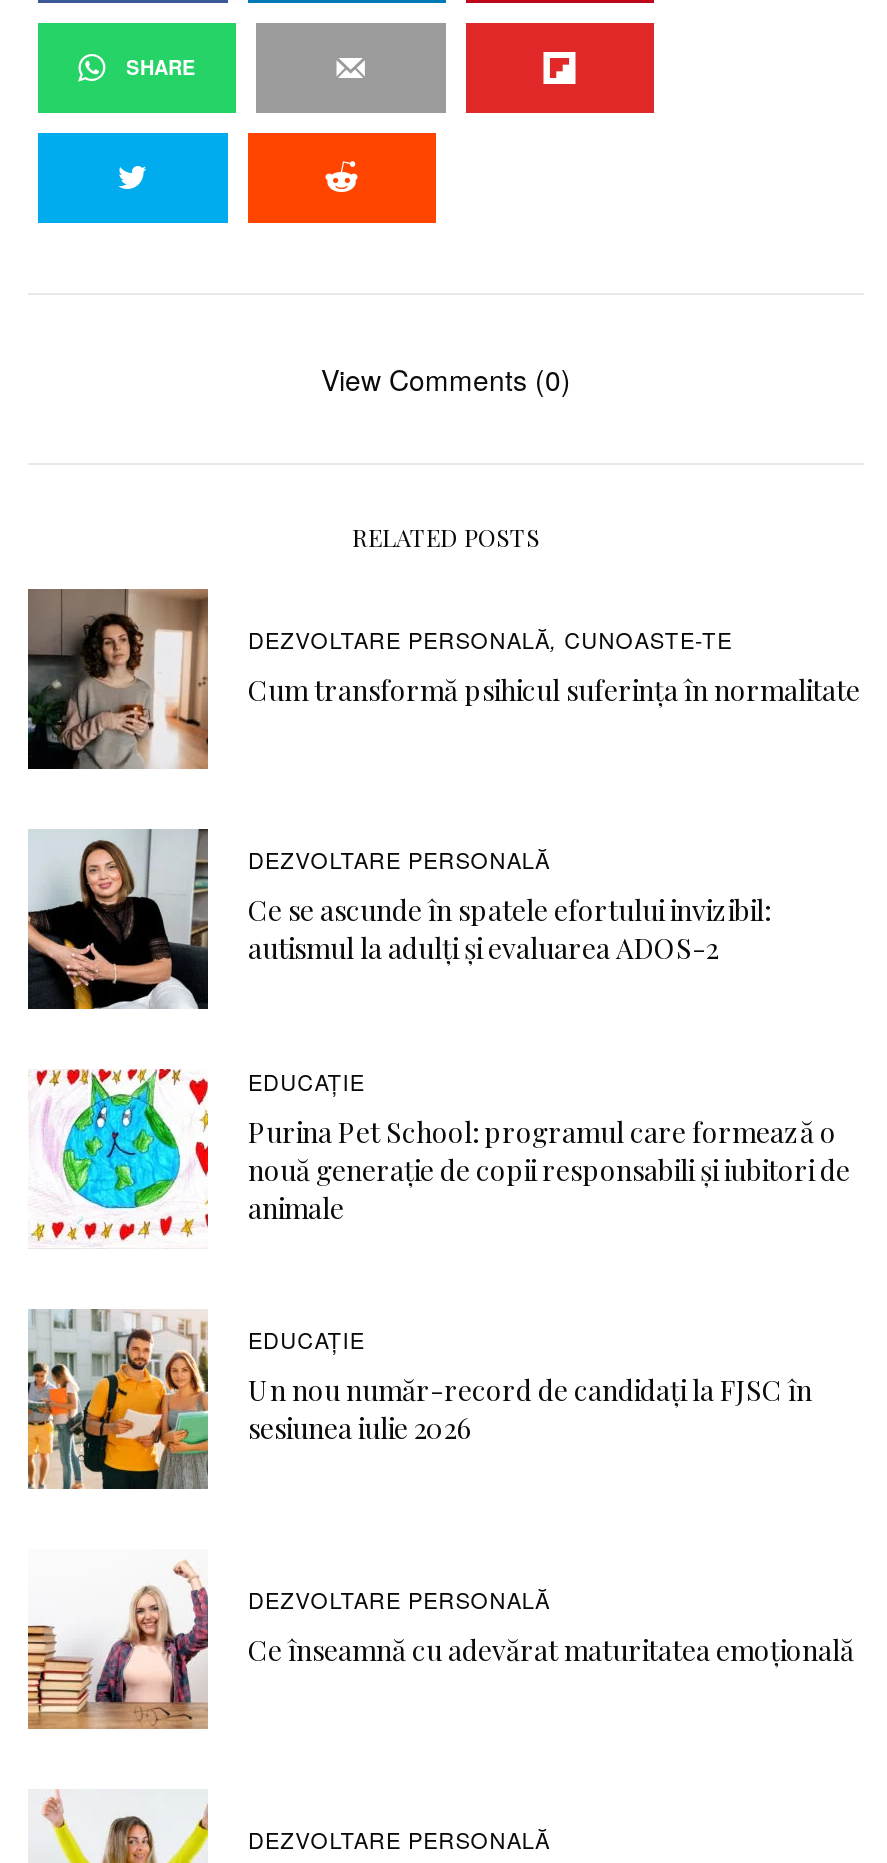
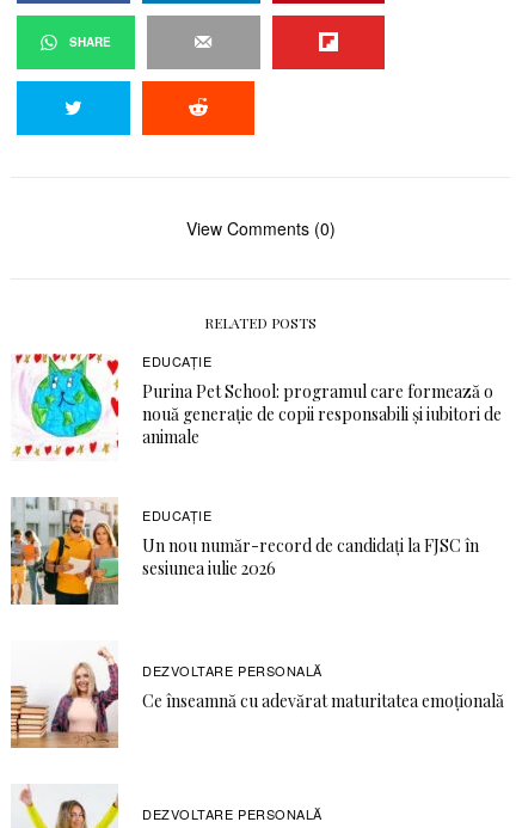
- [image]
- DEZVOLTARE PERSONALĂ, CUNOASTE-TE
- Cum transformă psihicul suferința în normalitate

- [image]
- DEZVOLTARE PERSONALĂ
- Ce se ascunde în spatele efortului invizibil:
- autismul la adulți și evaluarea ADOS-2
